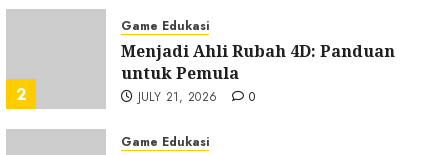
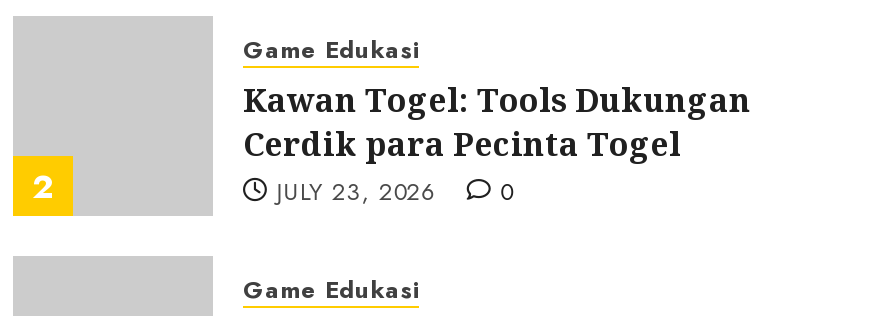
- Menjadi Ahli Rubah 4D: Panduan
- untuk Pemula
- JULY 21, 2026
+ Kawan Togel: Tools Dukungan
+ Cerdik para Pecinta Togel
+ JULY 23, 2026
